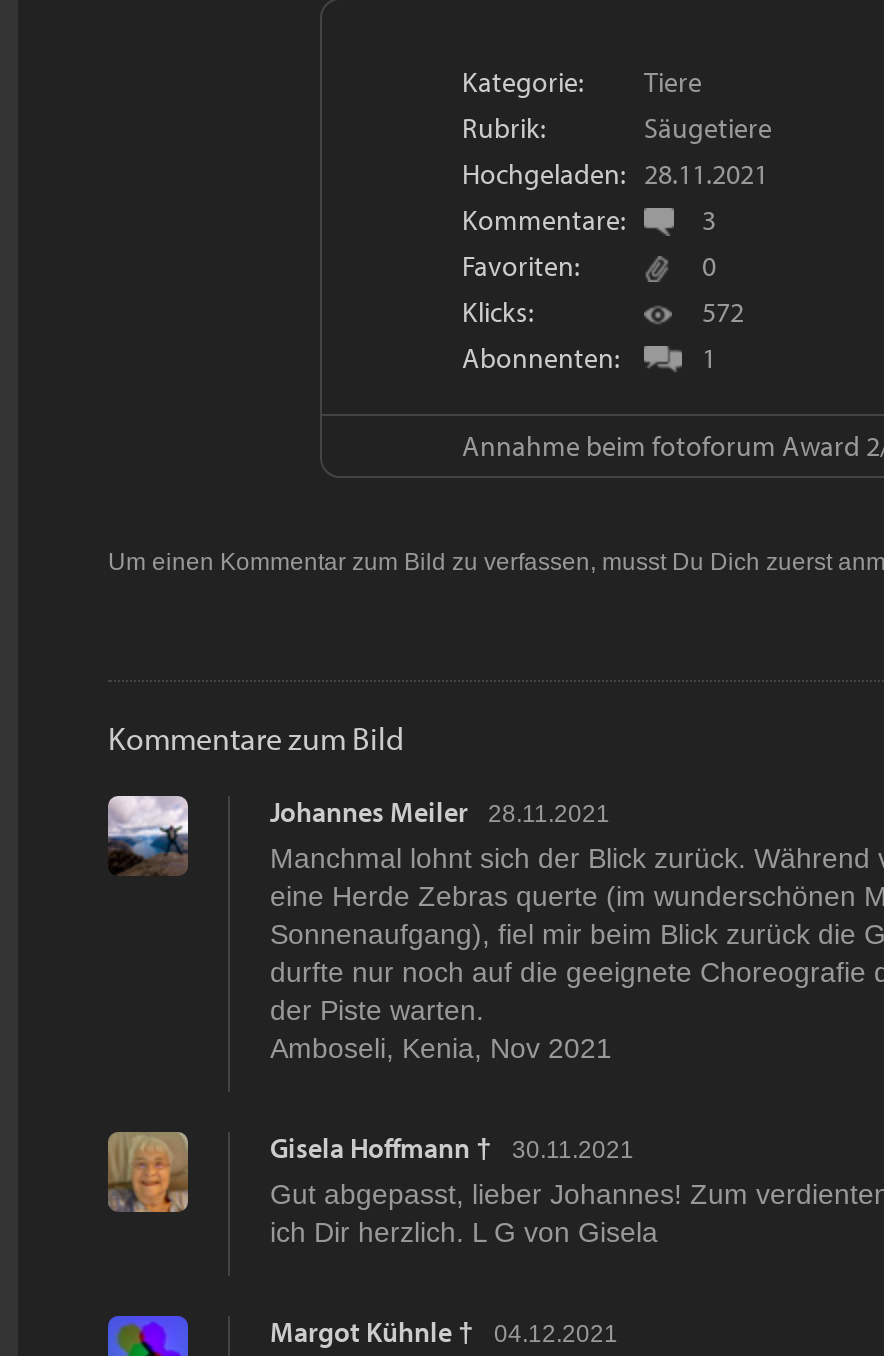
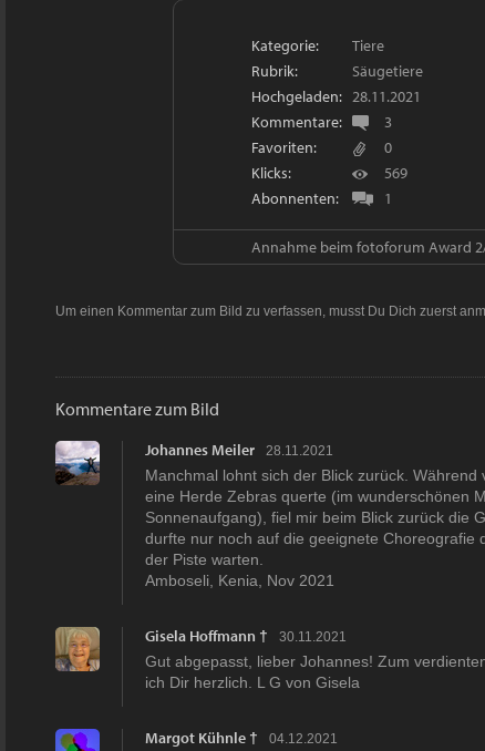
- 572
+ 569
